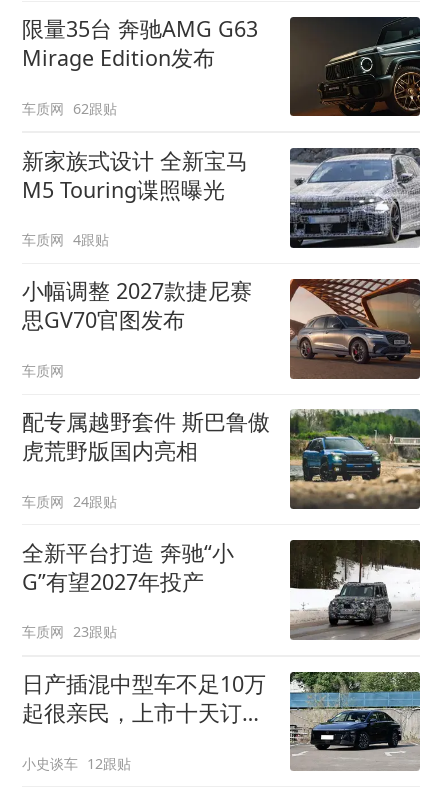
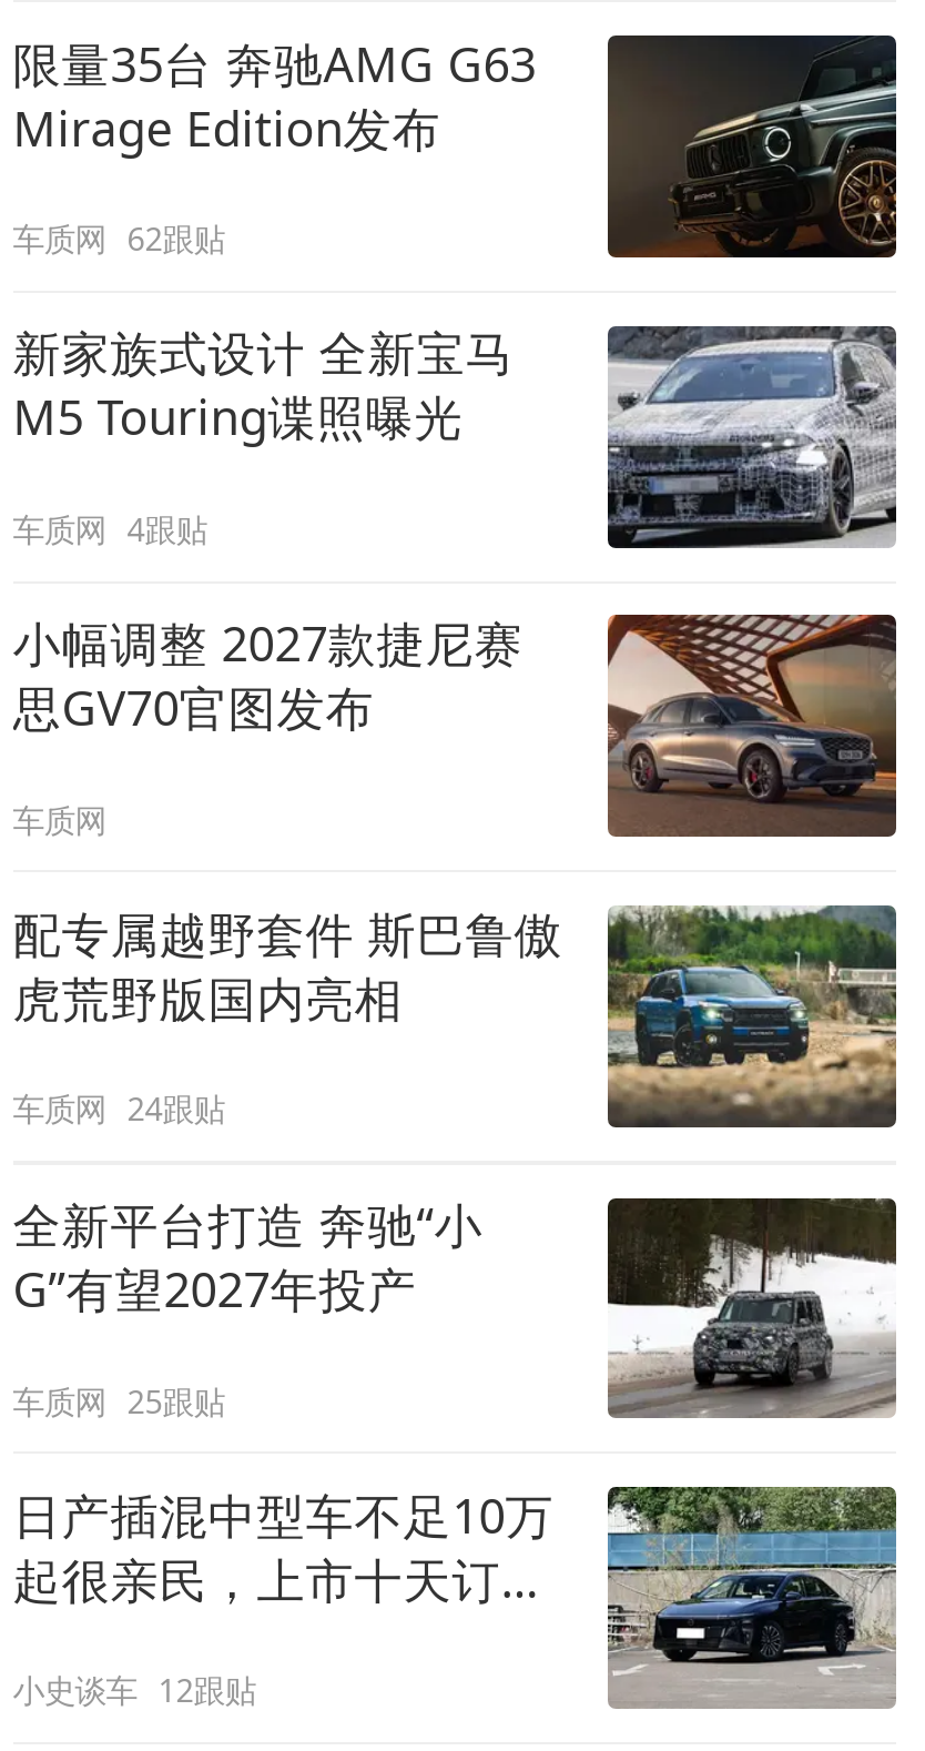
- 车质网 23跟贴
+ 车质网 25跟贴
